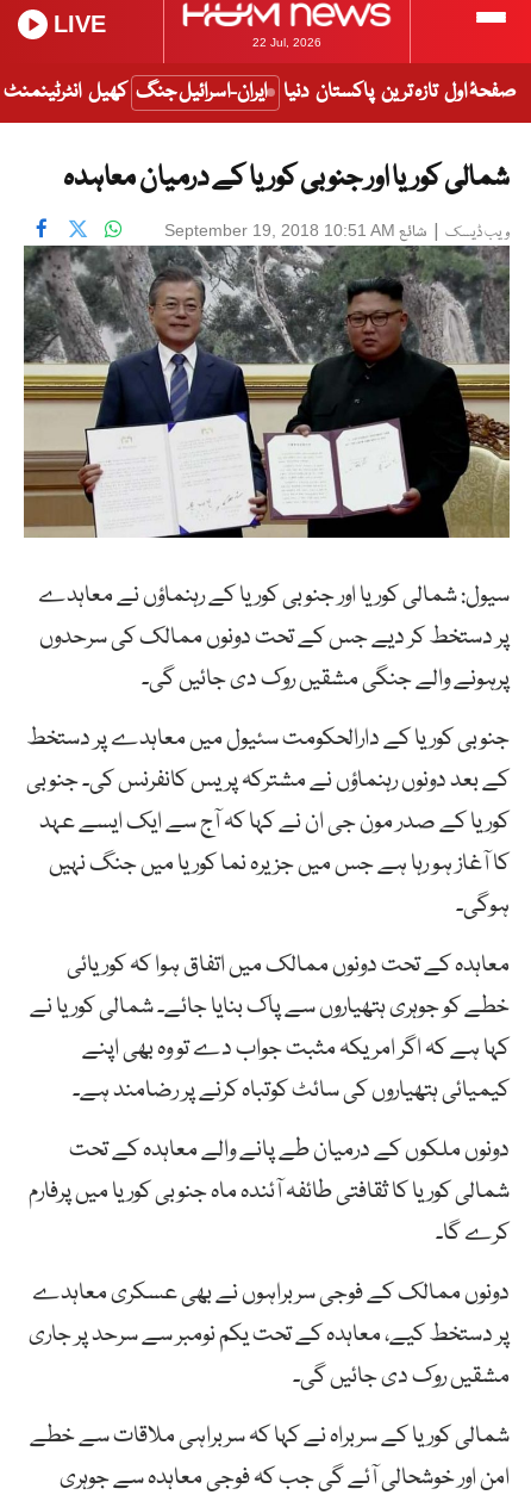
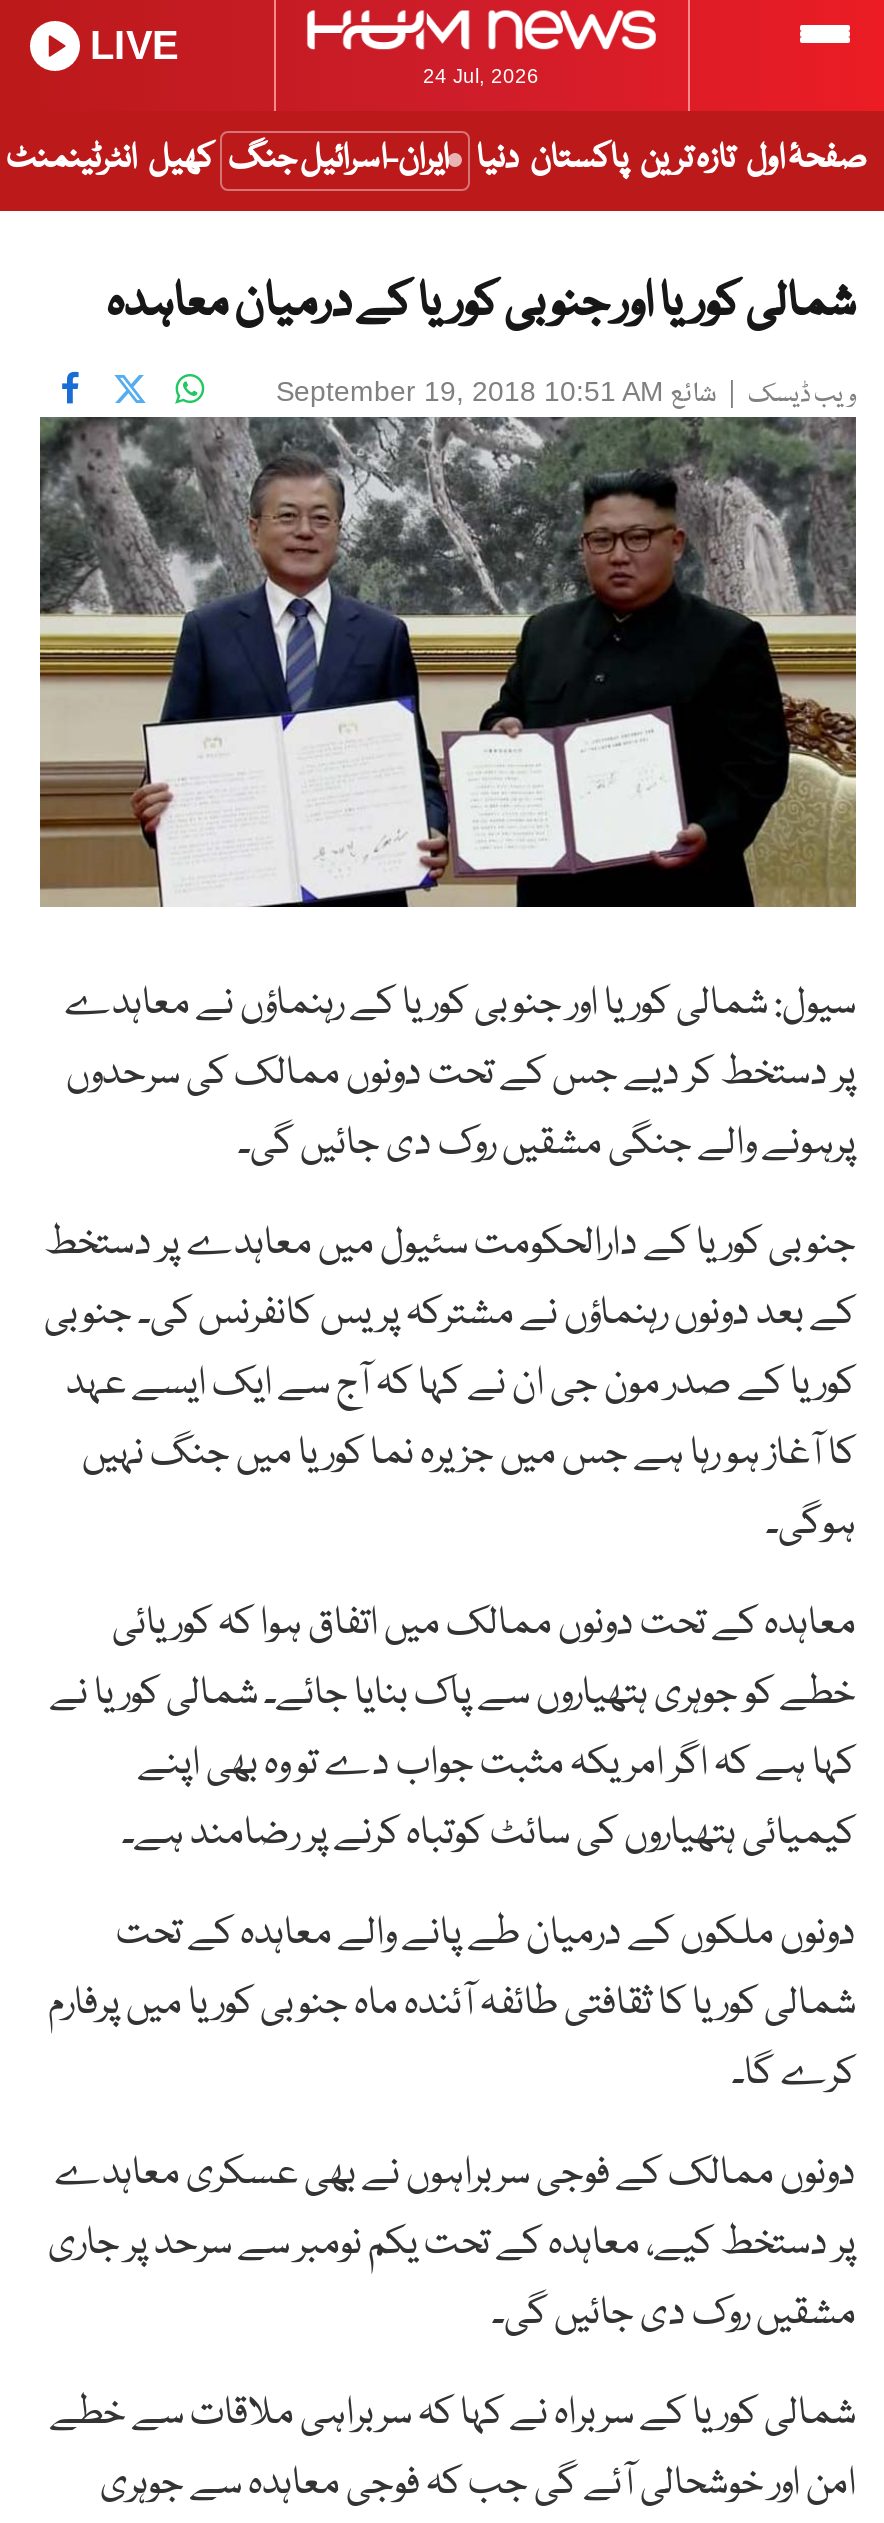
- 22 Jul, 2026
+ 24 Jul, 2026
